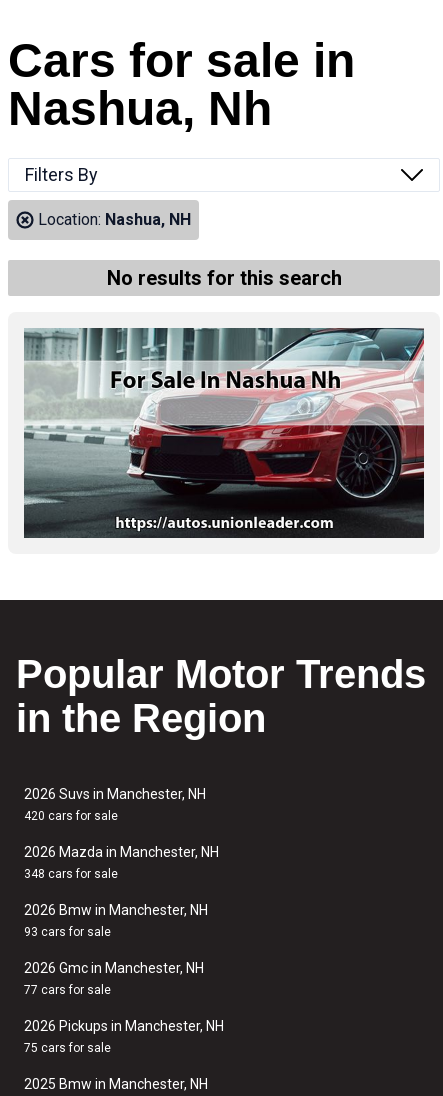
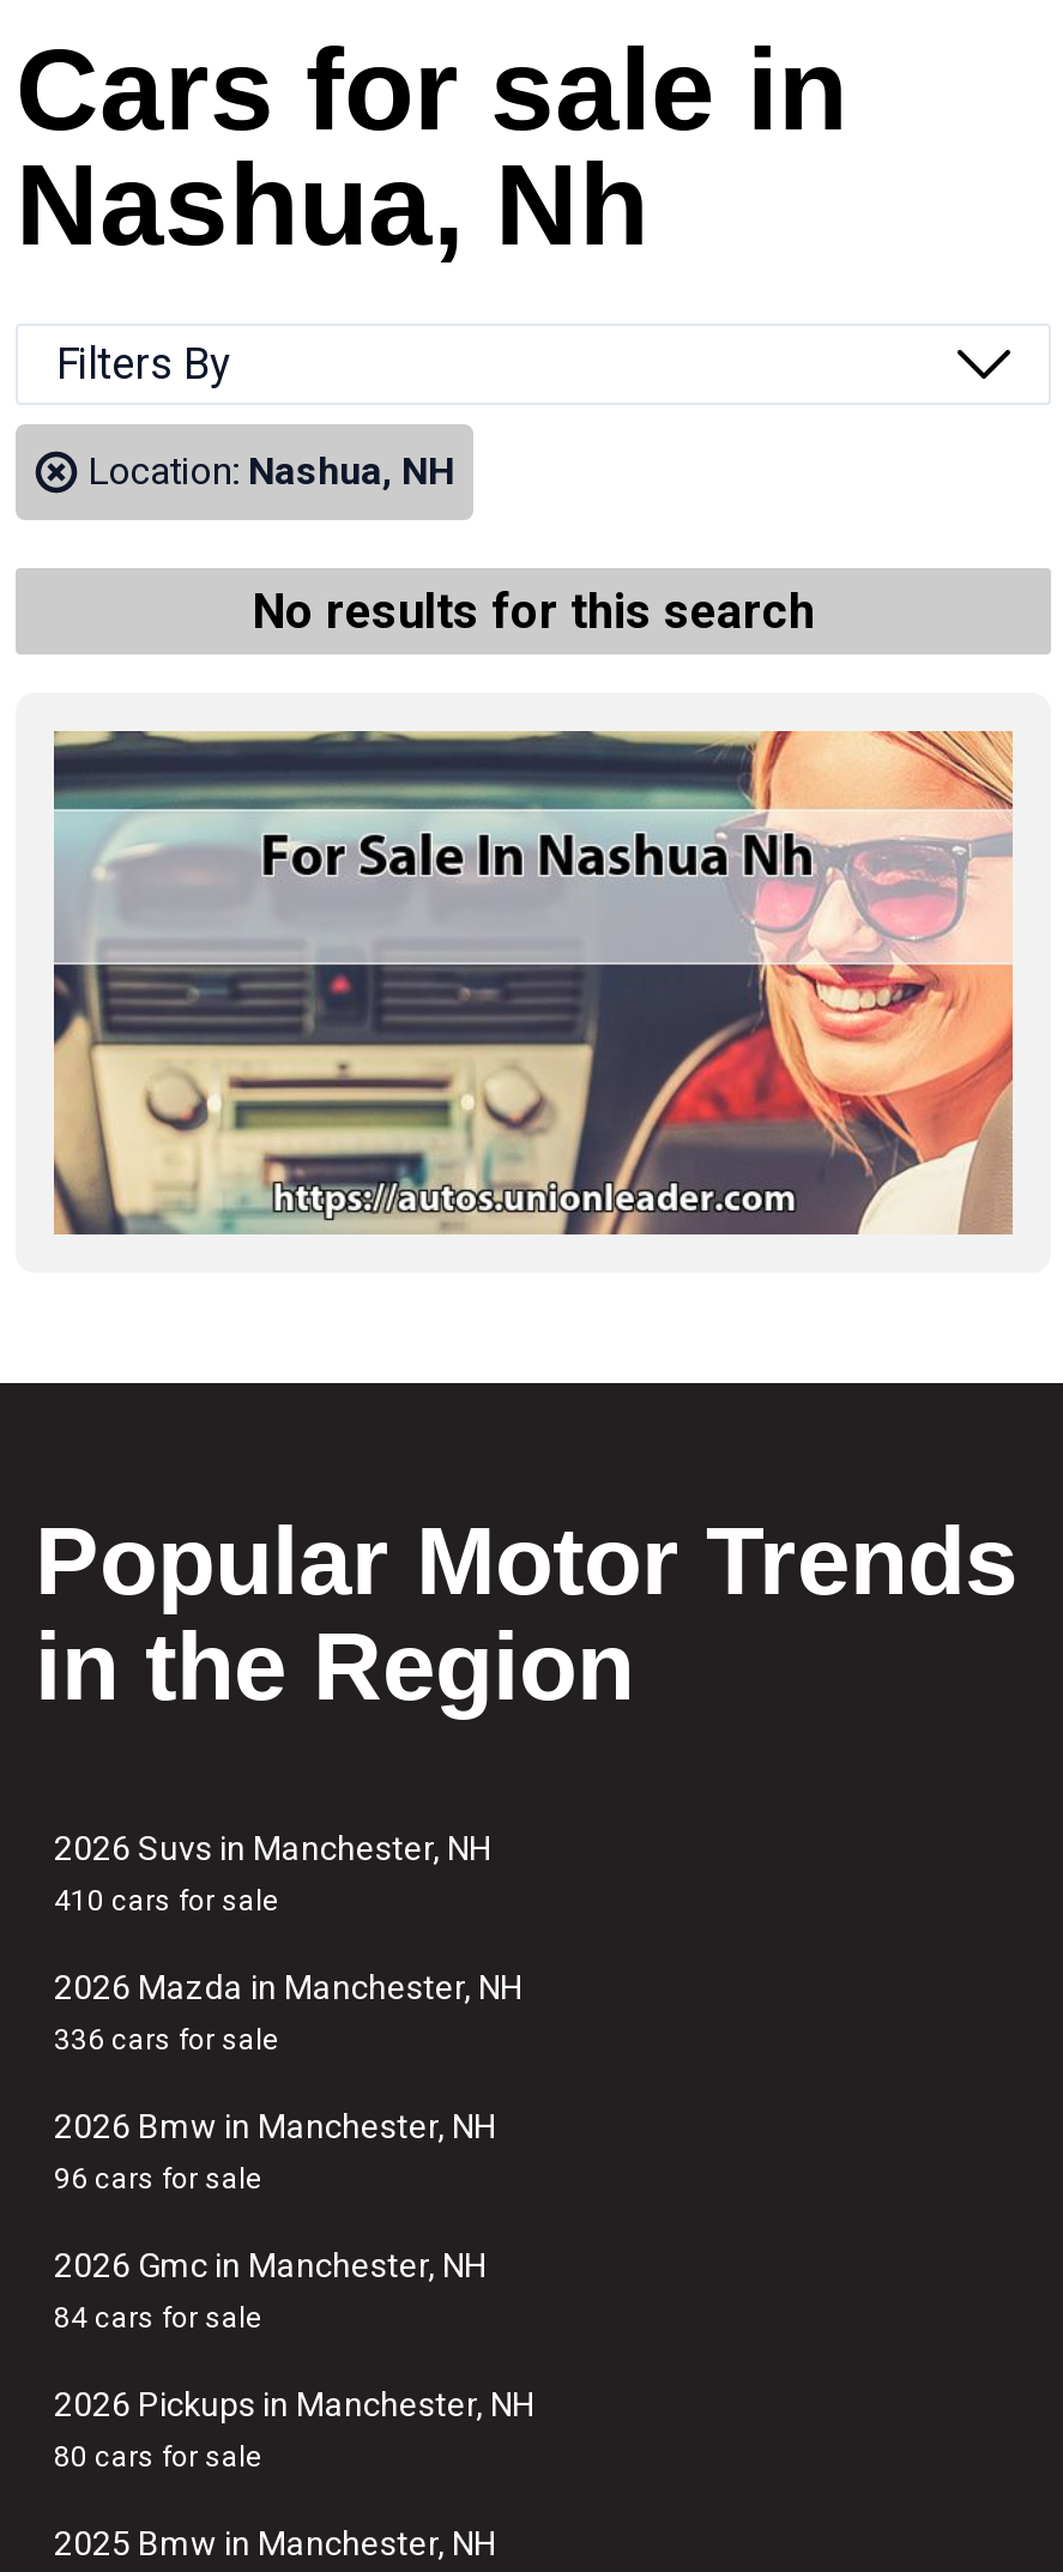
- [image]
+ [image]

- 420 cars for sale
+ 410 cars for sale

- 348 cars for sale
+ 336 cars for sale

- 93 cars for sale
+ 96 cars for sale

- 77 cars for sale
+ 84 cars for sale

- 75 cars for sale
+ 80 cars for sale
